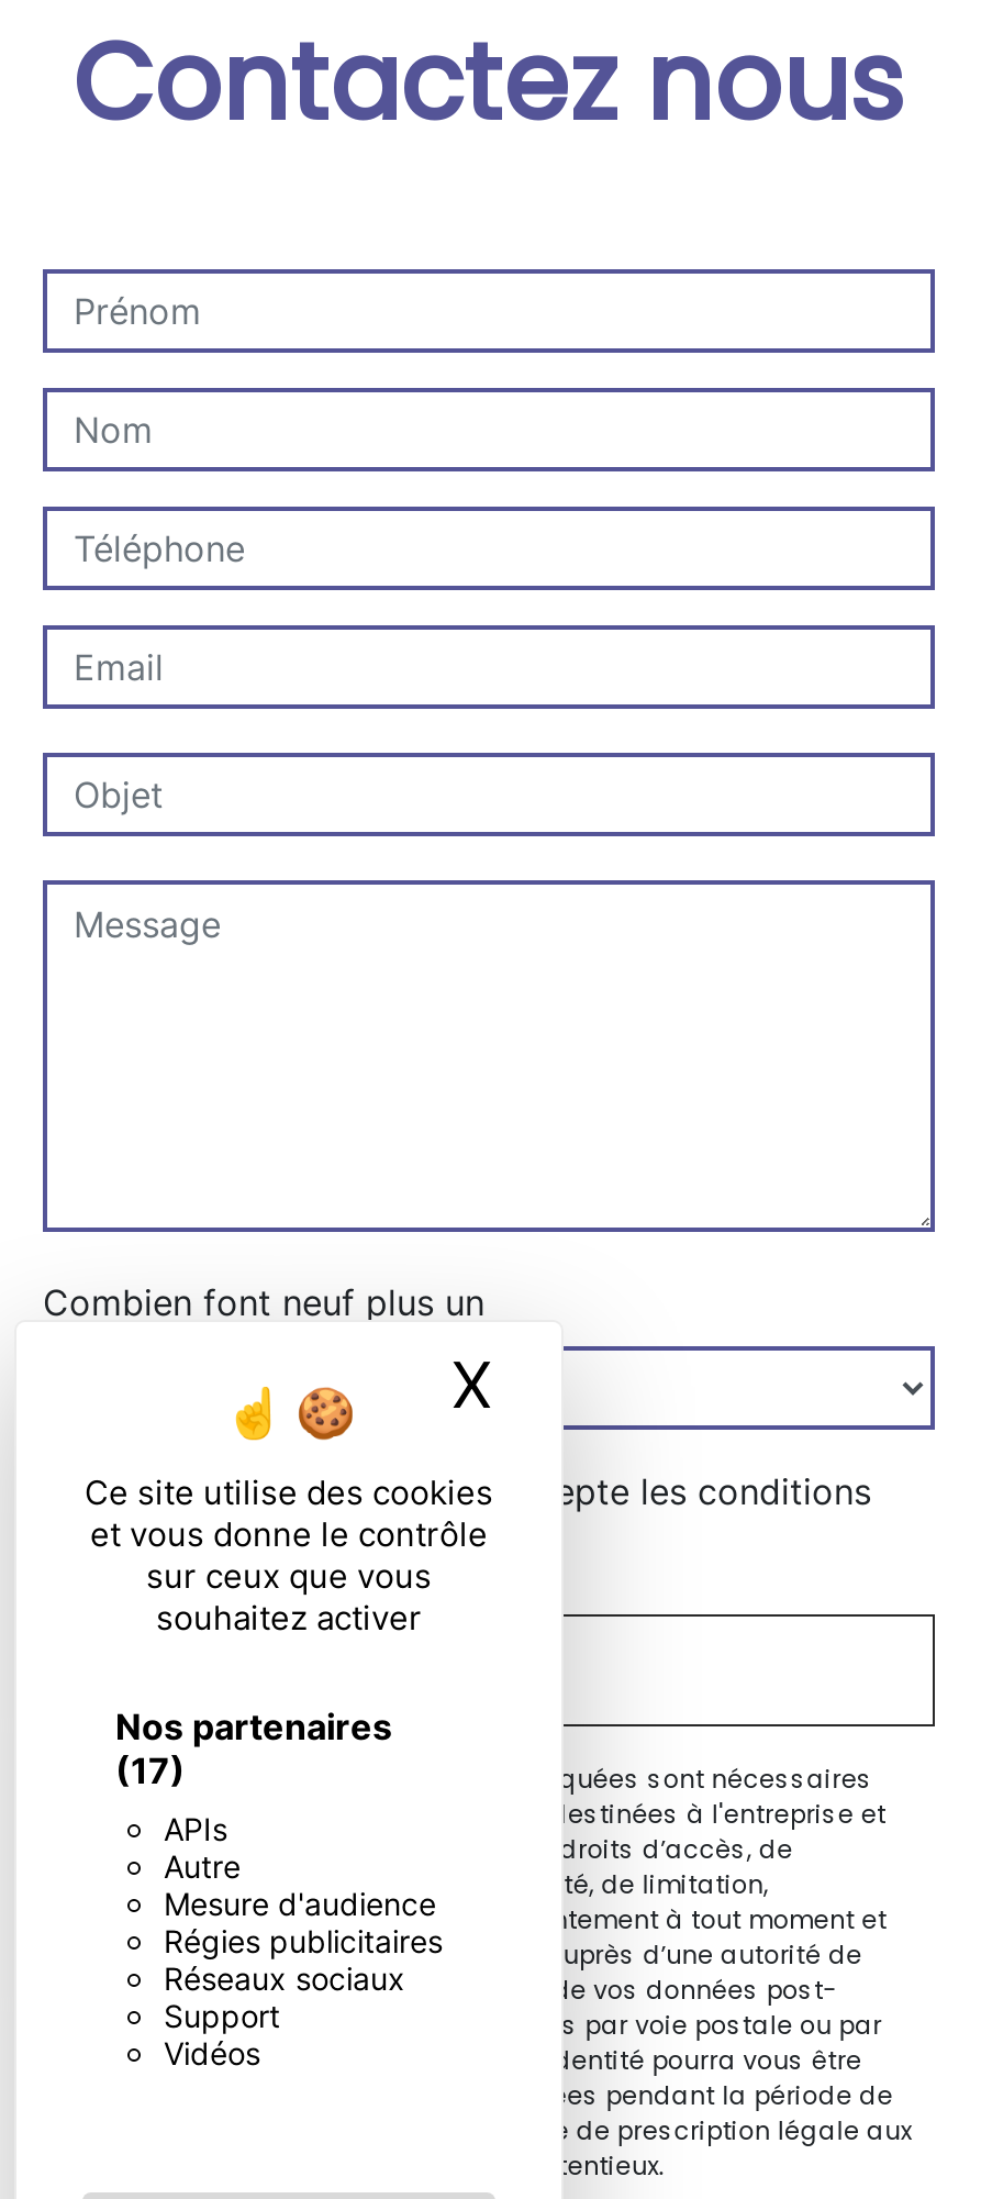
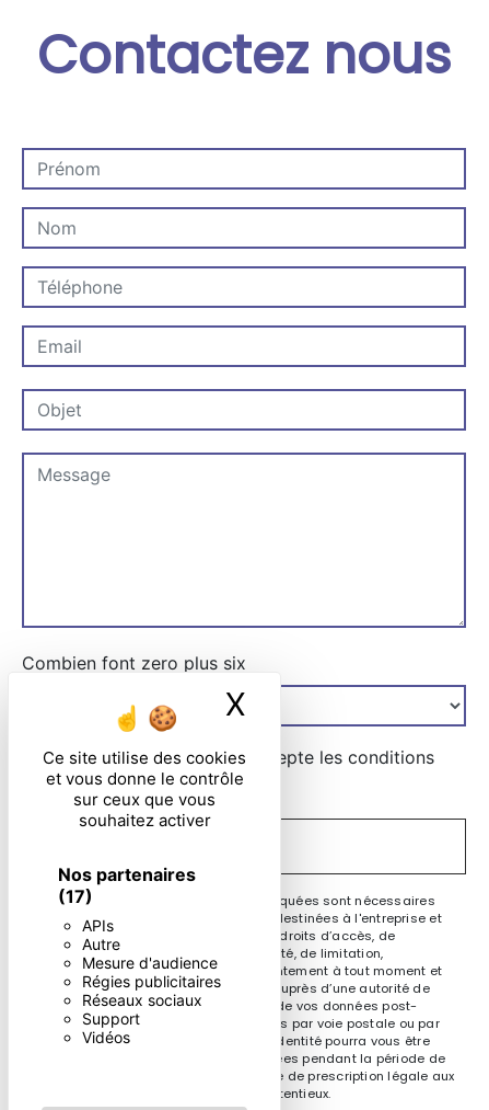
- Combien font neuf plus un
+ Combien font zero plus six
